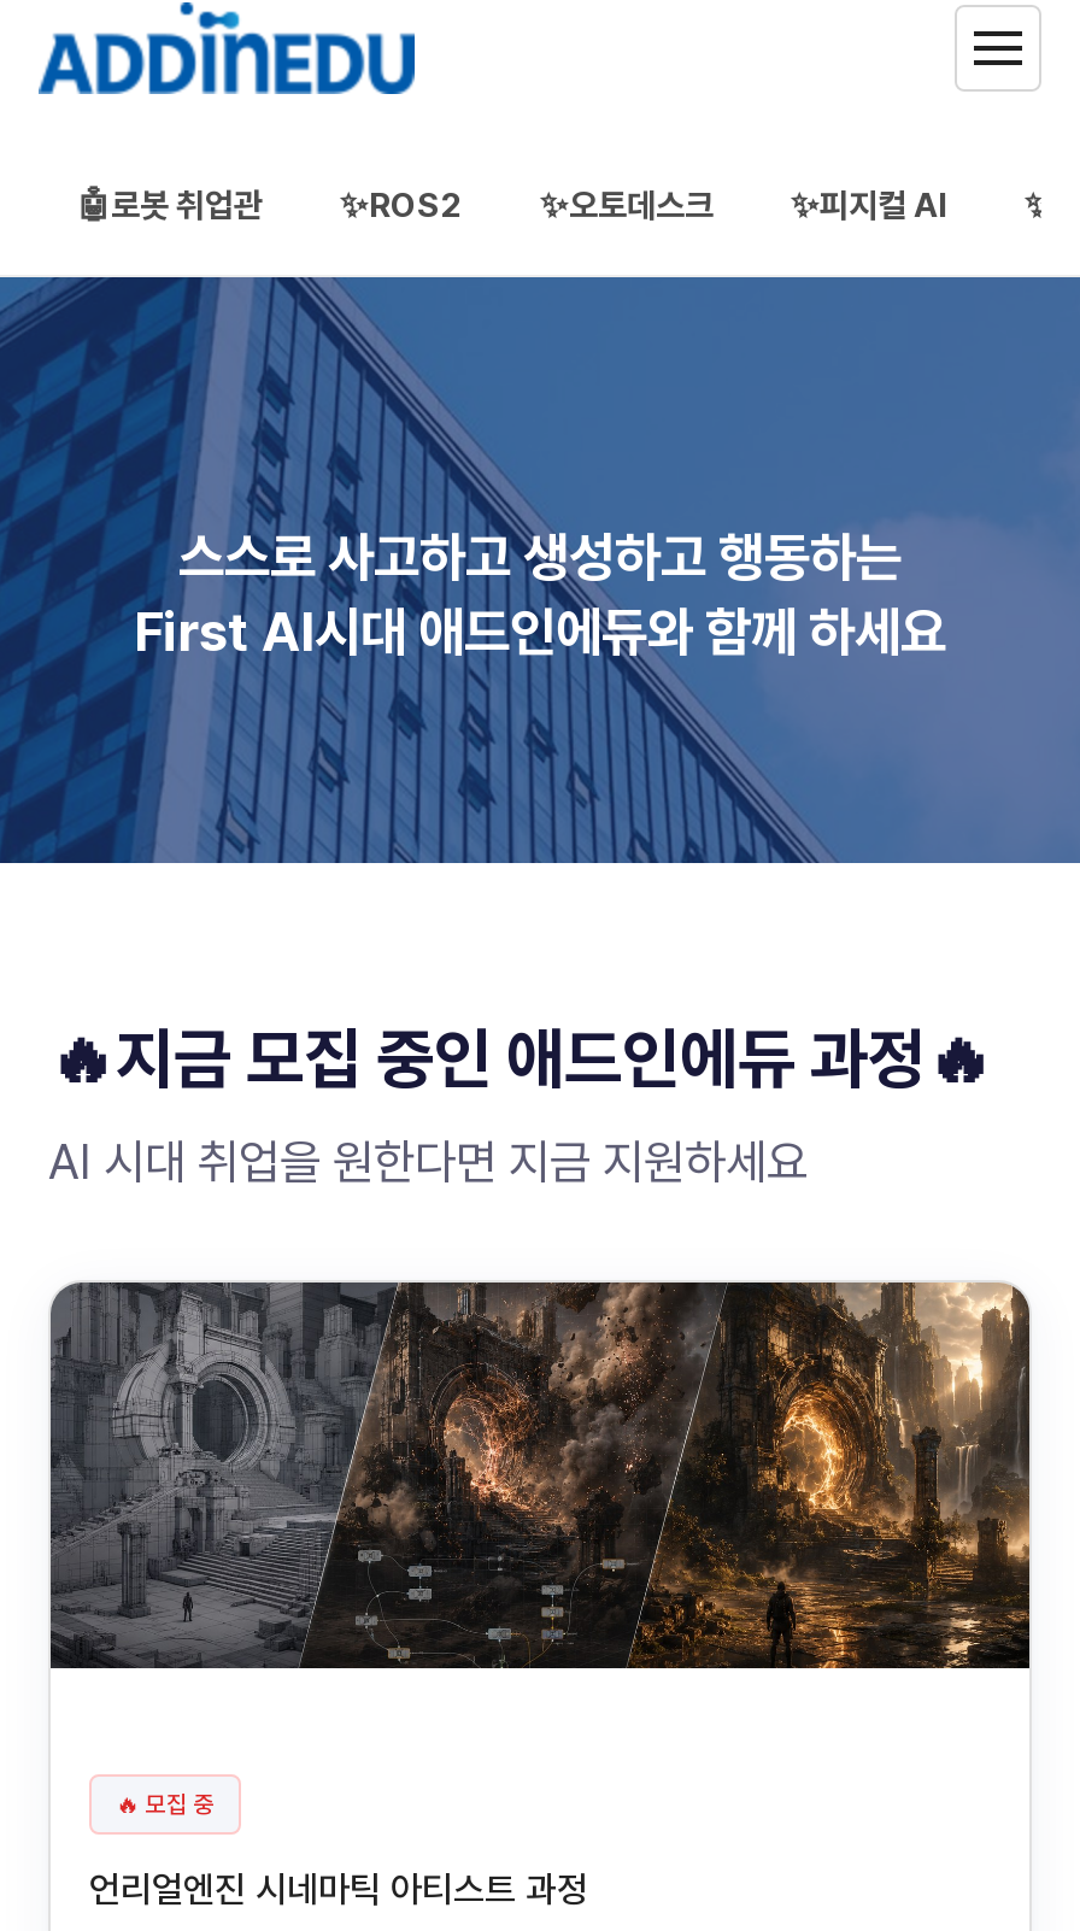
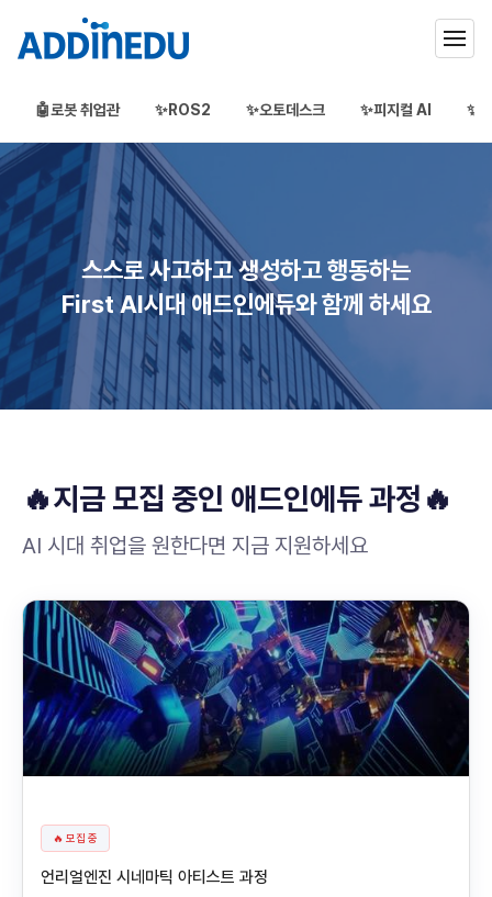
- [image]
+ [image]
